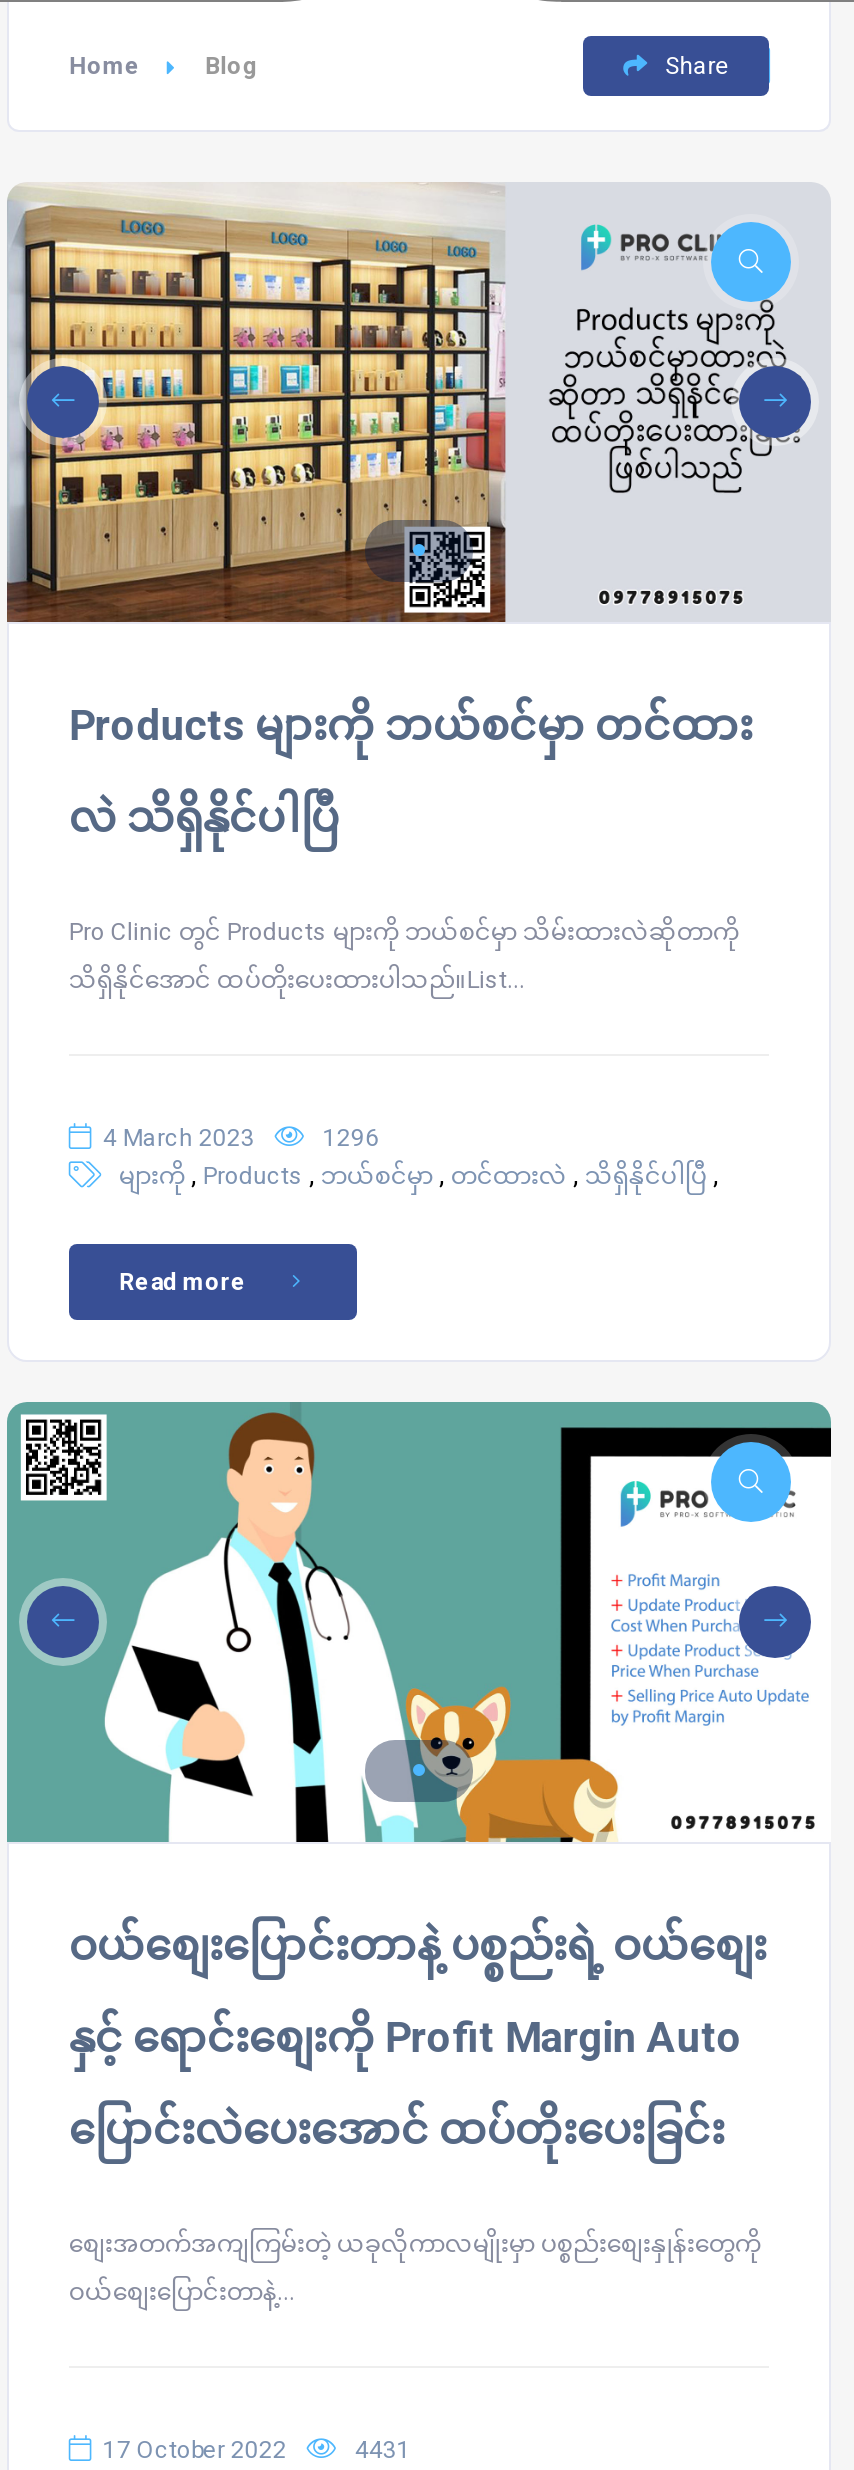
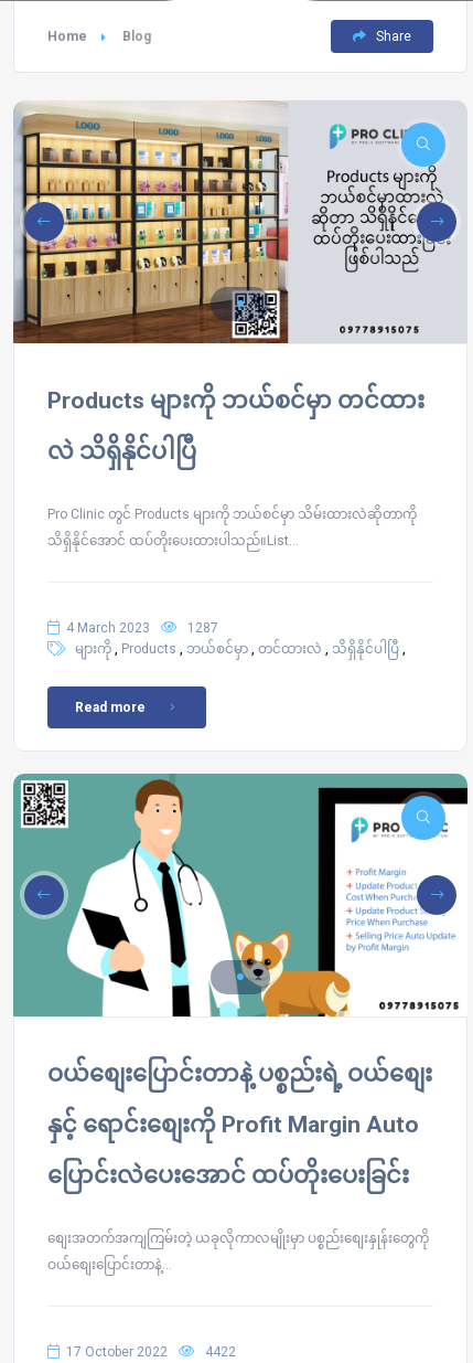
- 1296
+ 1287

- 4431
+ 4422
